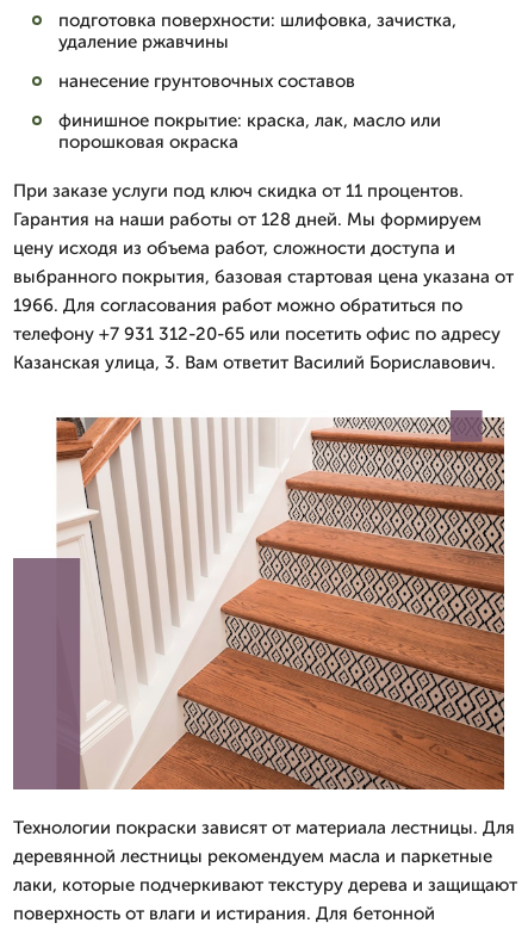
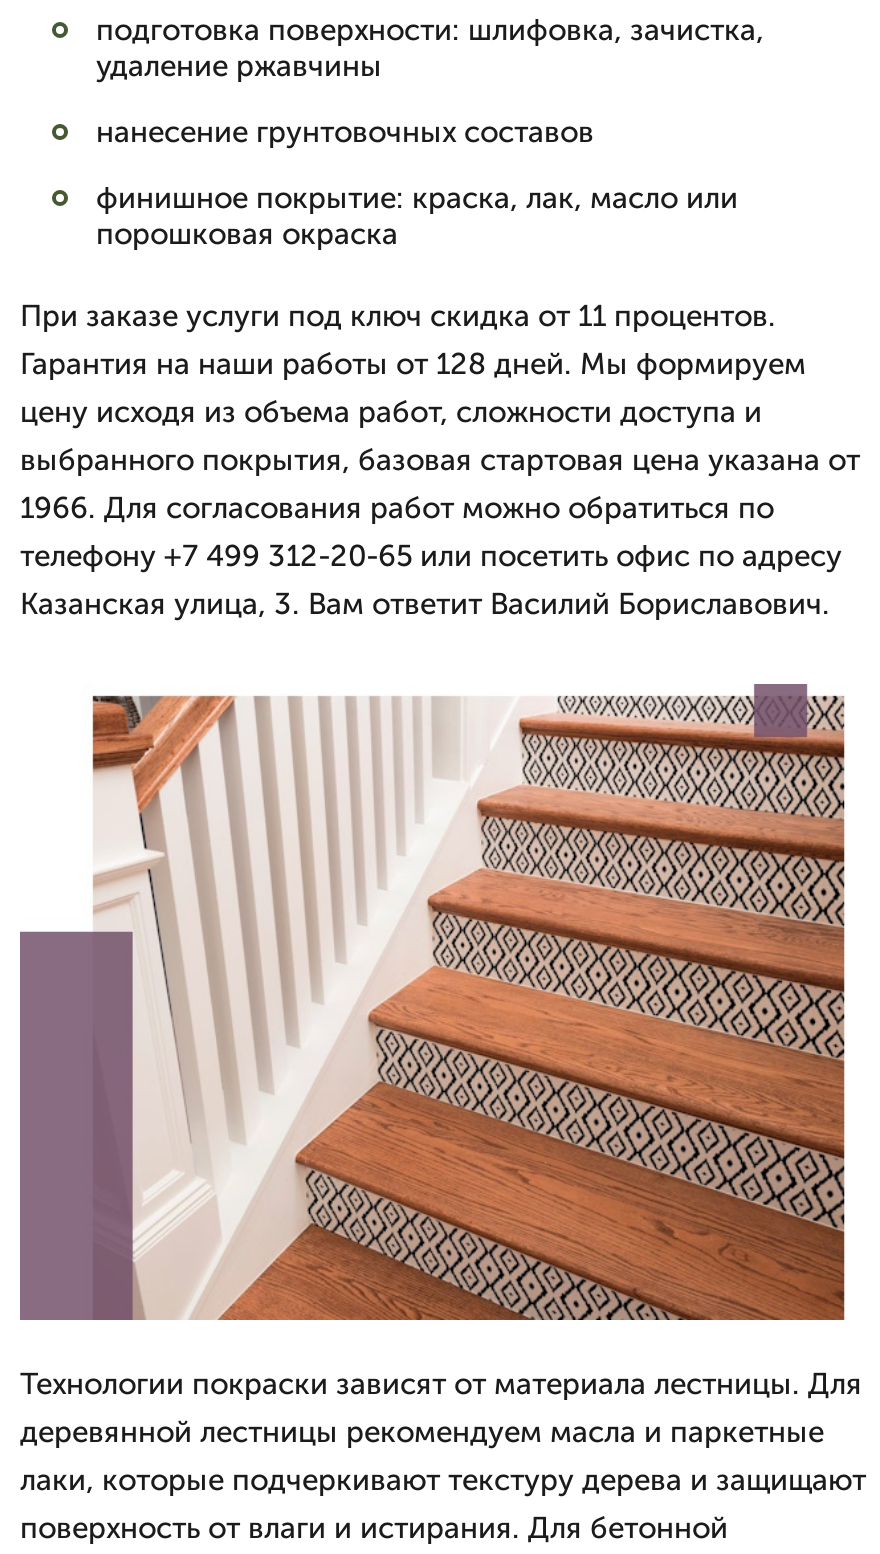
- телефону +7 931 312-20-65 или посетить офис по адресу
+ телефону +7 499 312-20-65 или посетить офис по адресу
